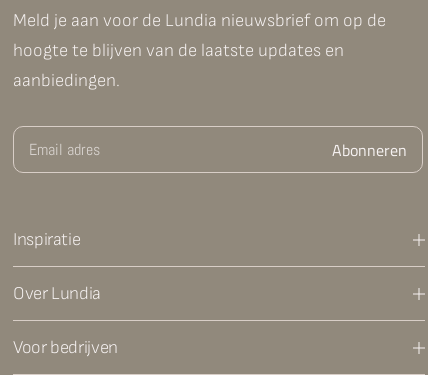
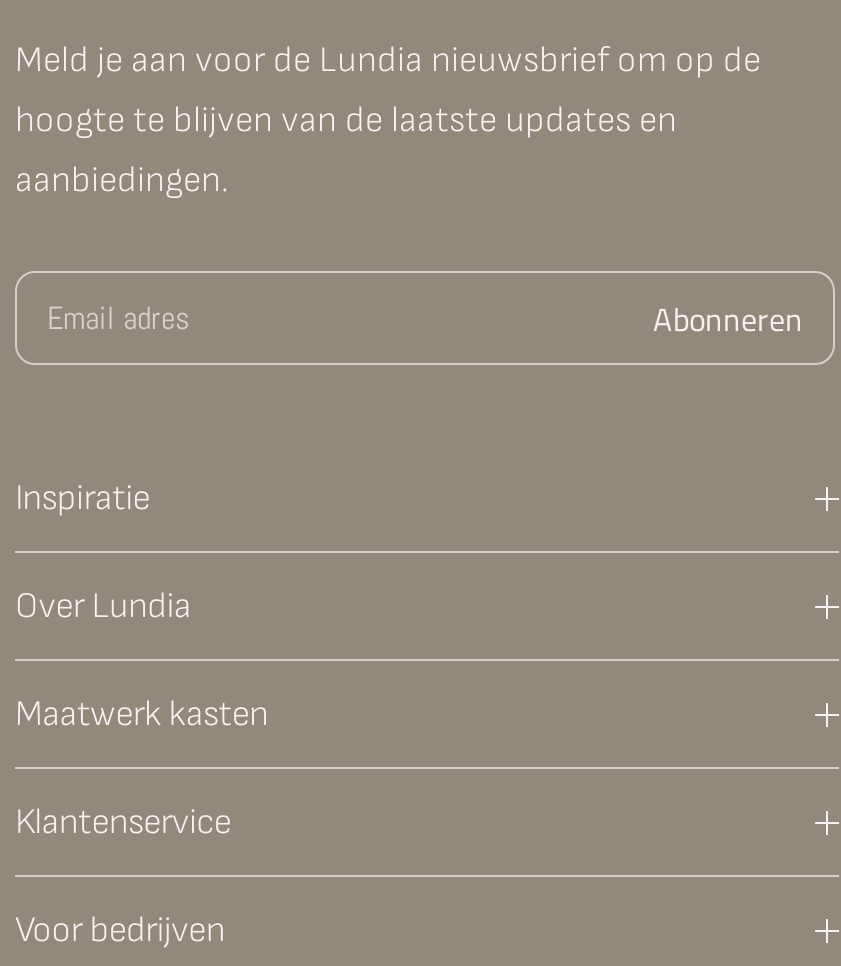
+ Maatwerk kasten
+ Klantenservice
